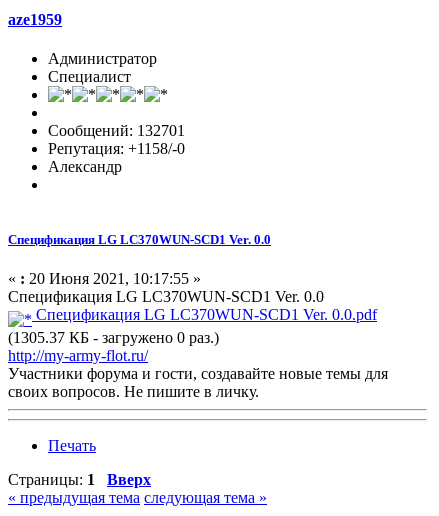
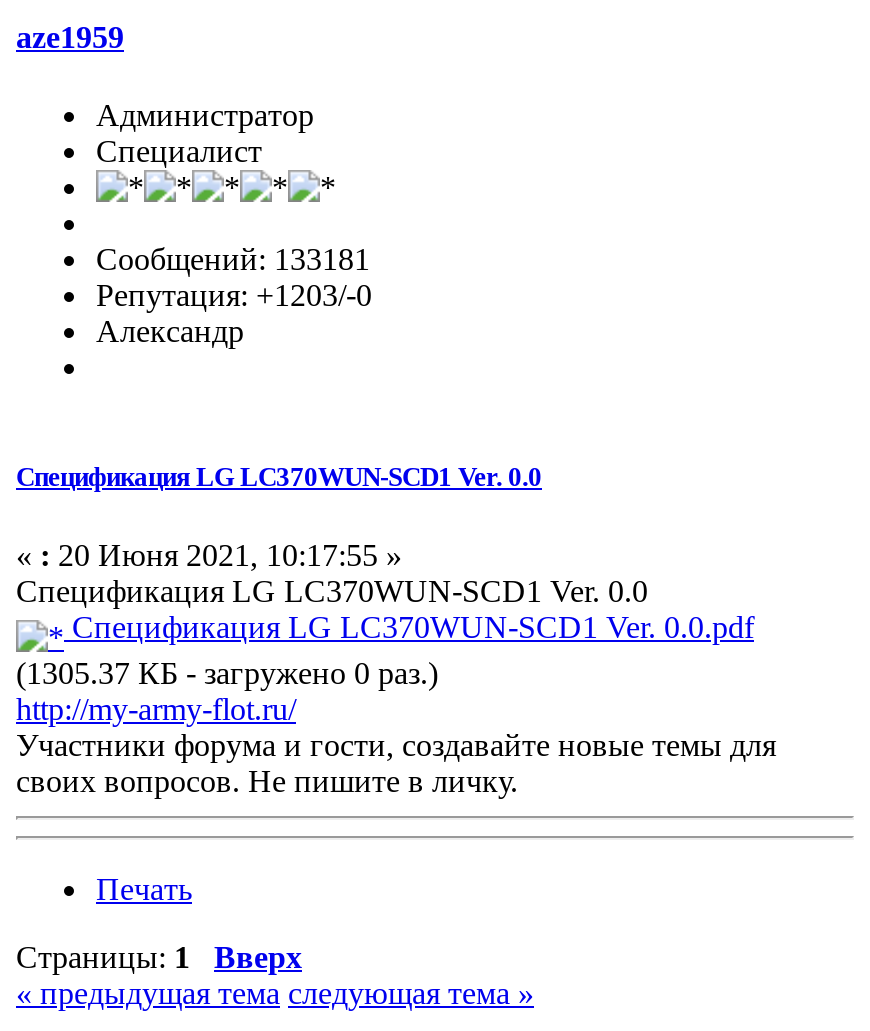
- Сообщений: 132701
+ Сообщений: 133181

- Репутация: +1158/-0
+ Репутация: +1203/-0
